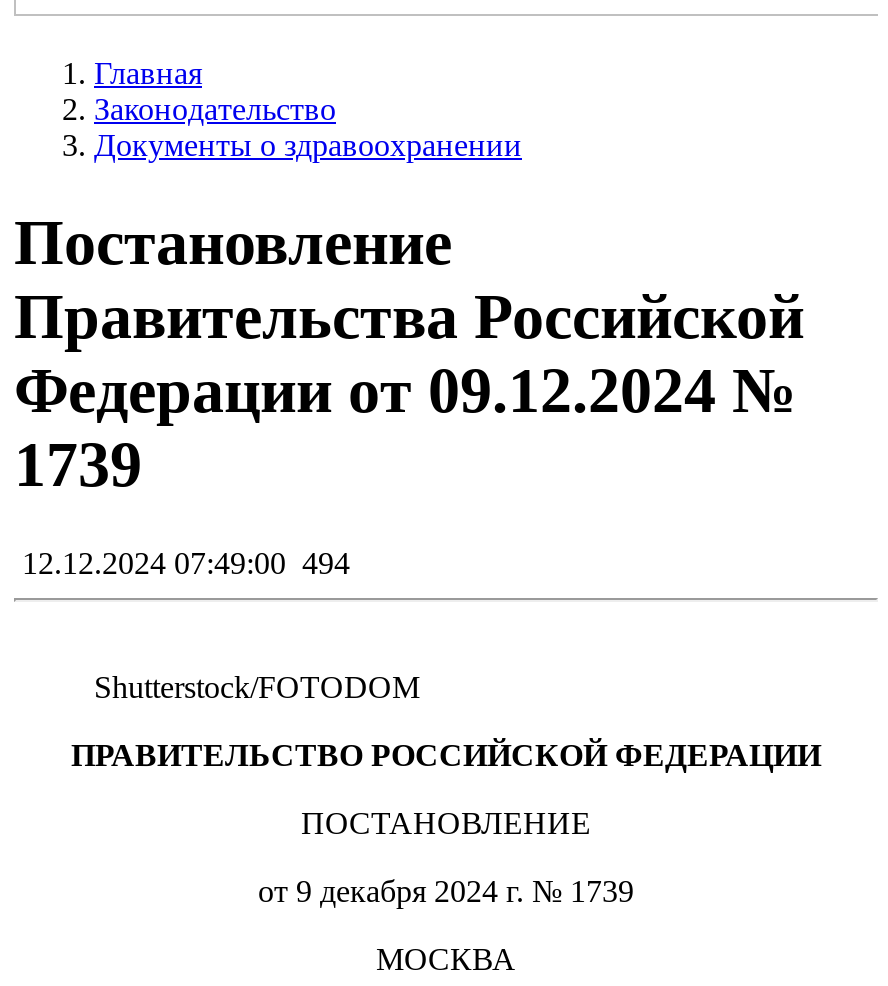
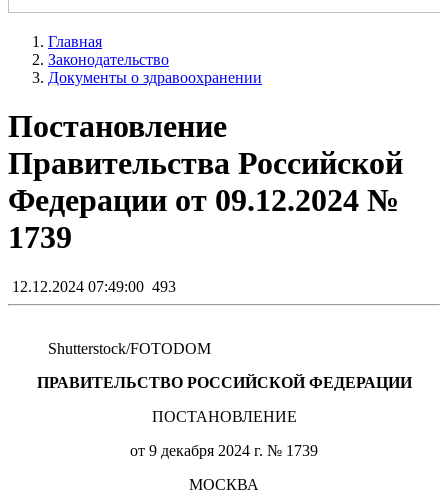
- 12.12.2024 07:49:00 494
+ 12.12.2024 07:49:00 493
